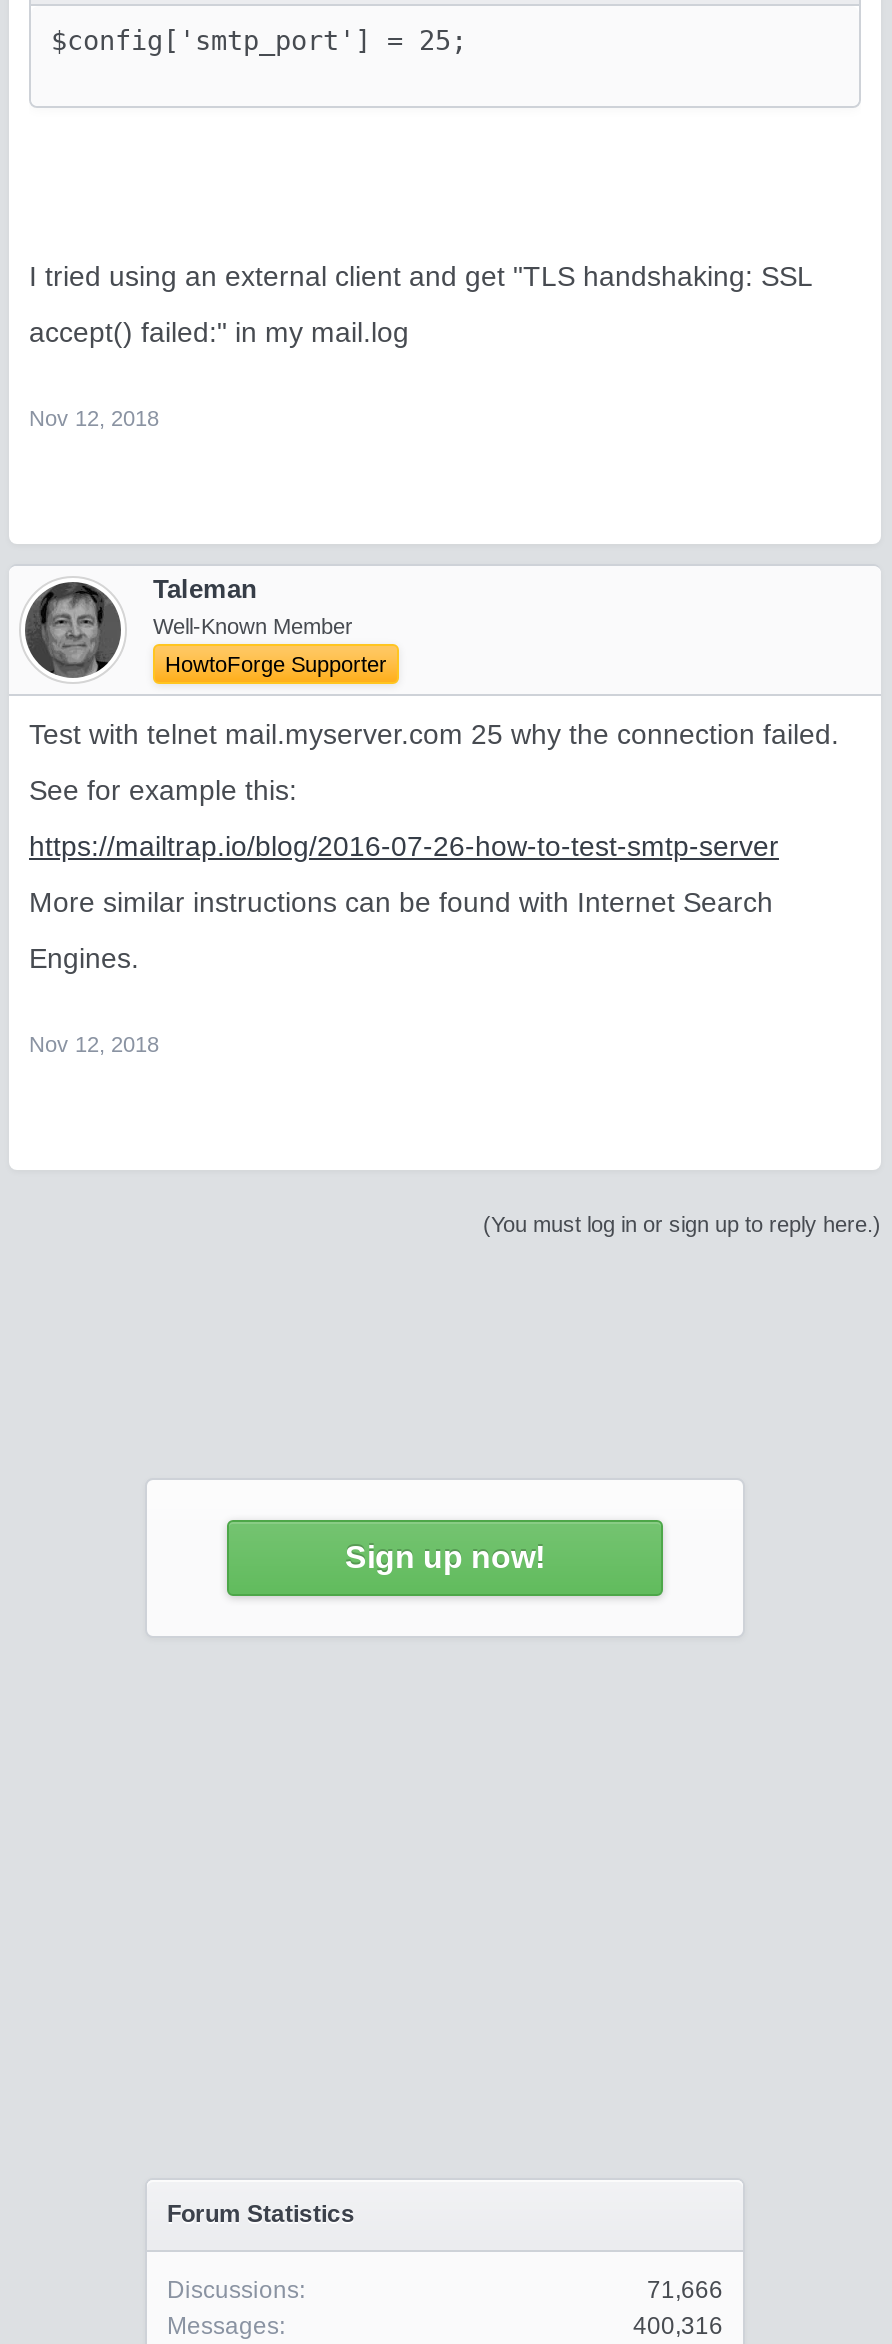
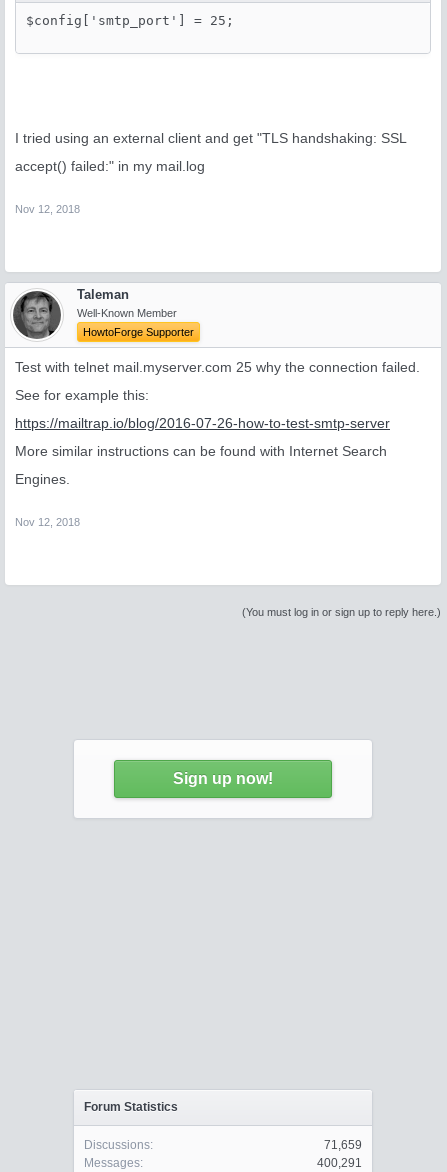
- 71,666
+ 71,659

- 400,316
+ 400,291
